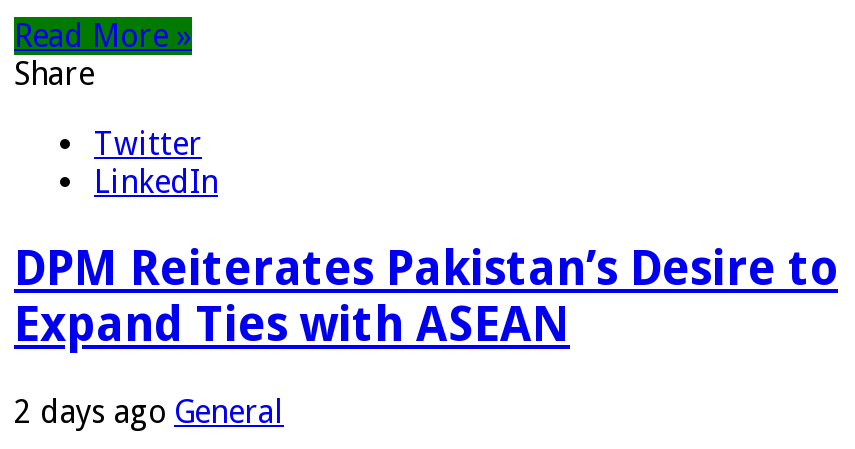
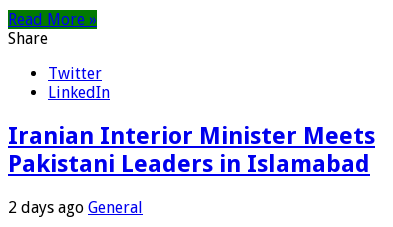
- DPM Reiterates Pakistan’s Desire to
- Expand Ties with ASEAN
+ Iranian Interior Minister Meets
+ Pakistani Leaders in Islamabad
